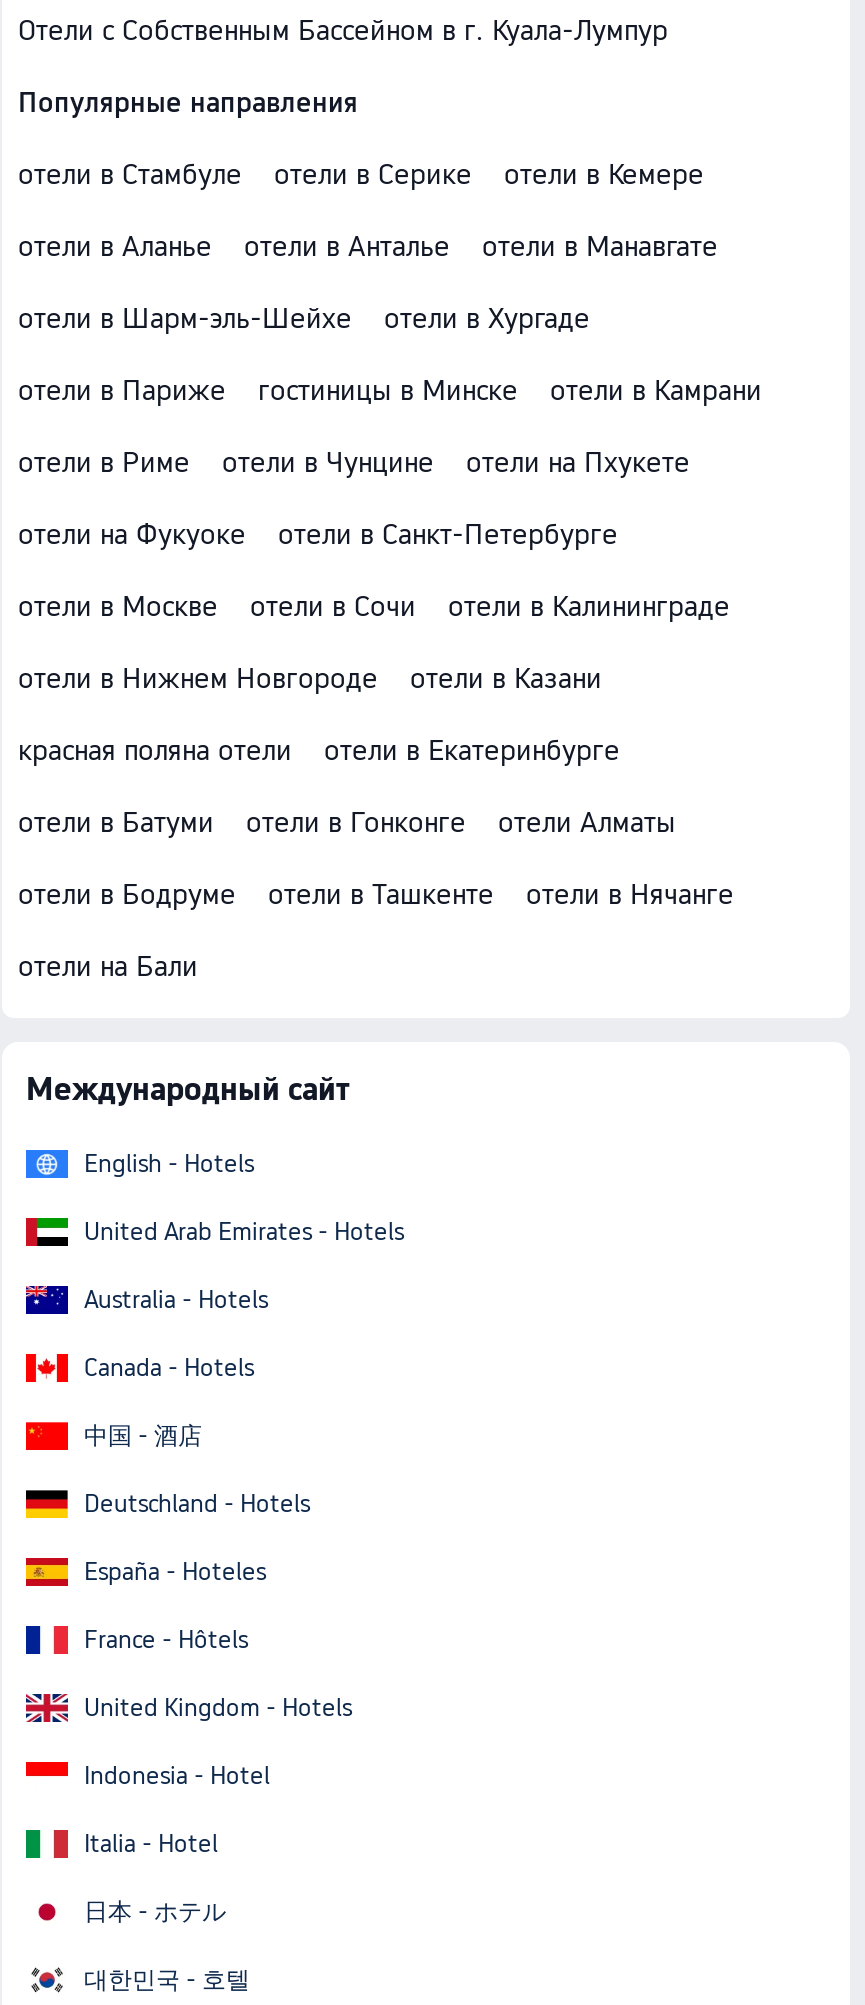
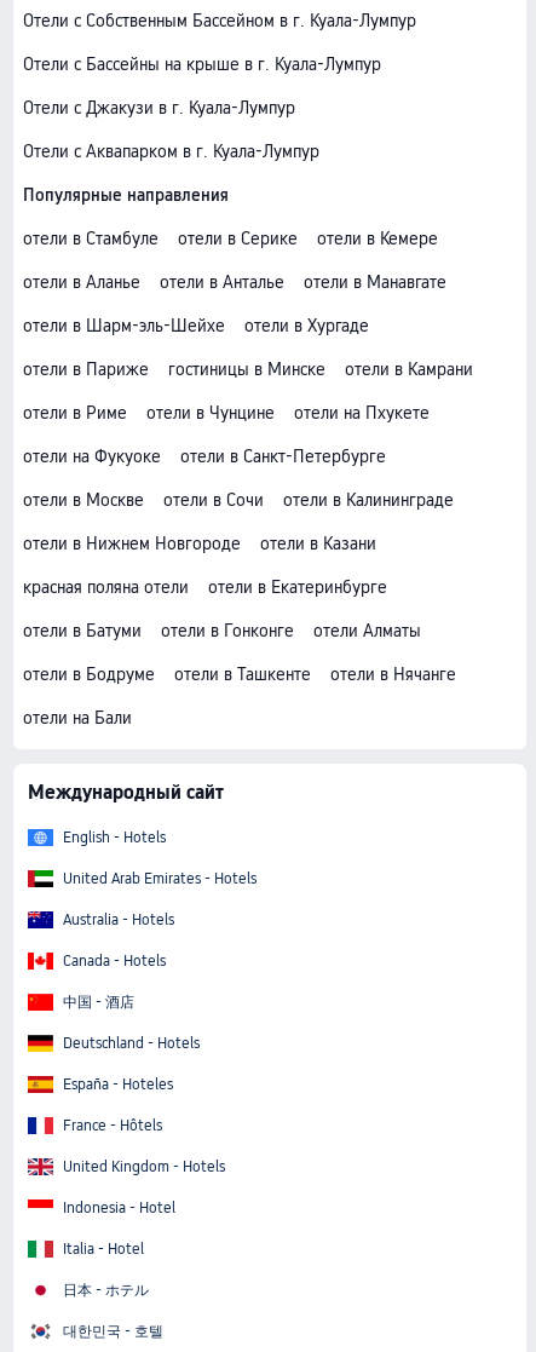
+ Отели с Бассейны на крыше в г. Куала-Лумпур
+ Отели с Джакузи в г. Куала-Лумпур
+ Отели с Аквапарком в г. Куала-Лумпур
